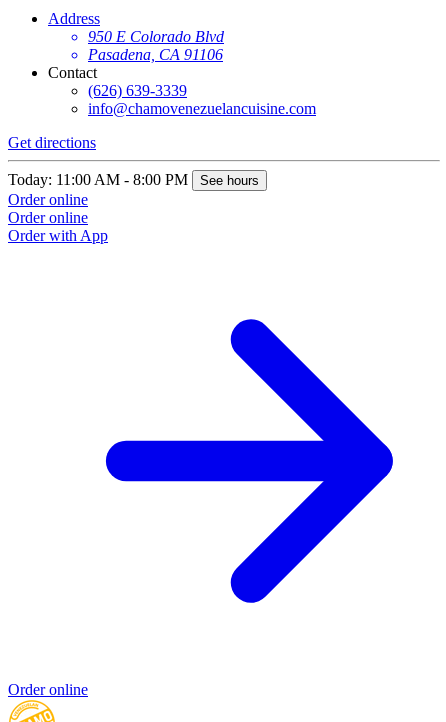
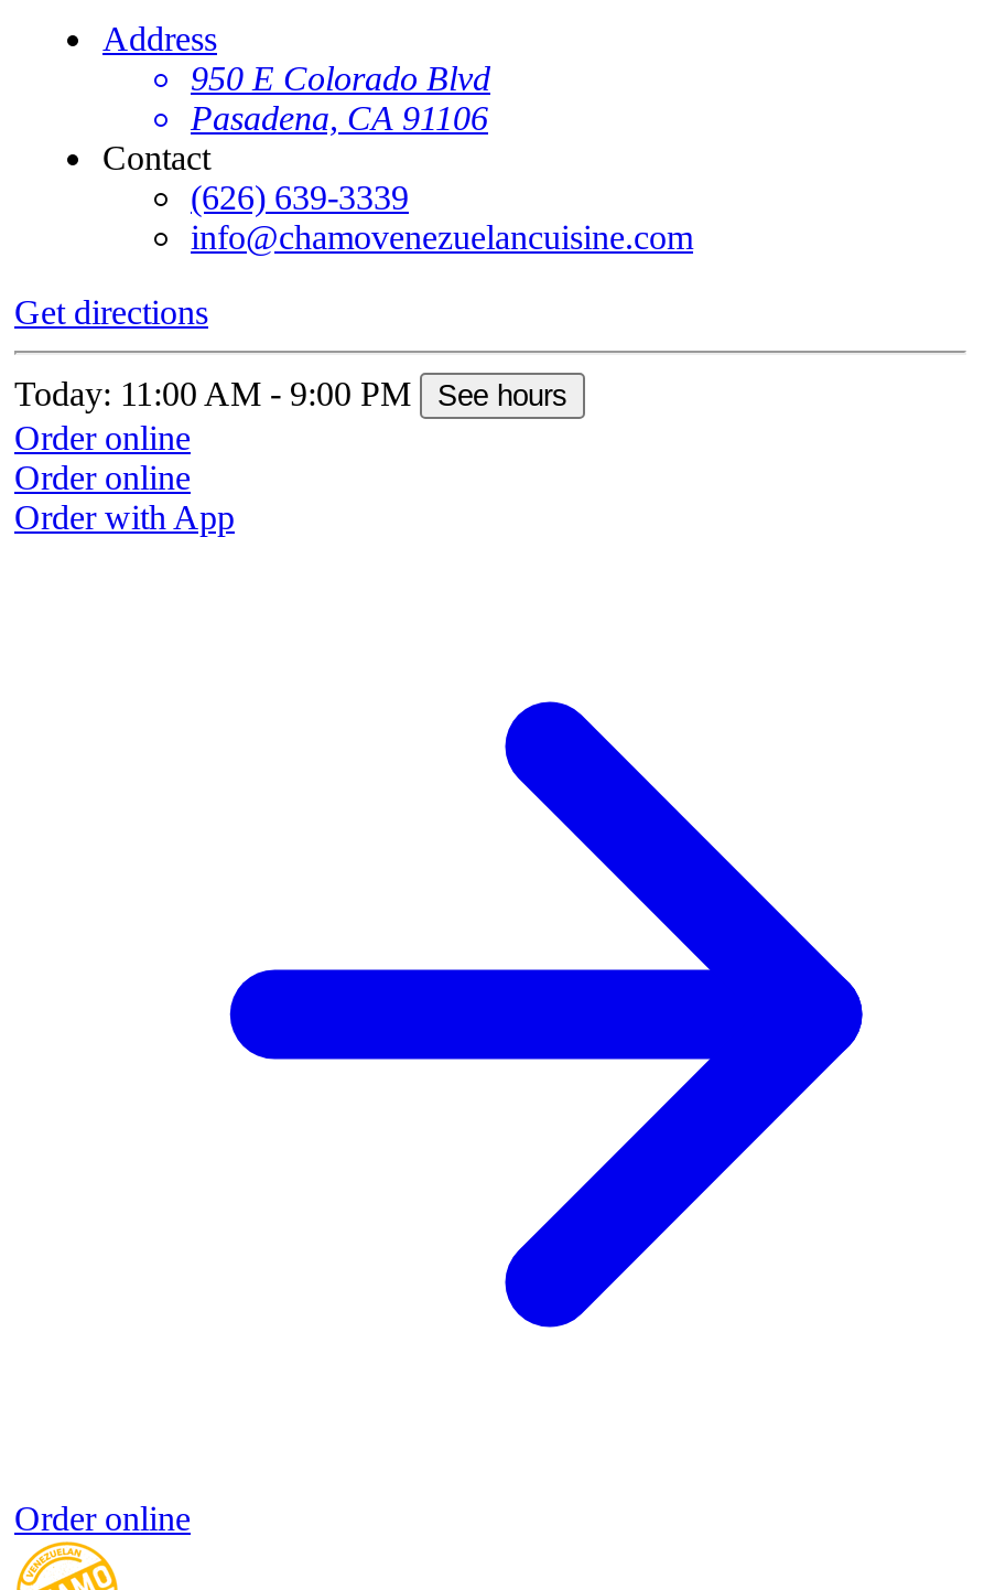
- Today: 11:00 AM - 8:00 PM See hours
+ Today: 11:00 AM - 9:00 PM See hours
